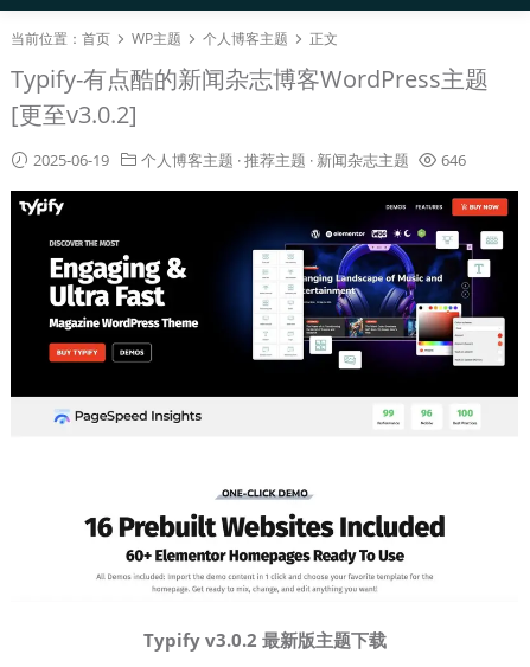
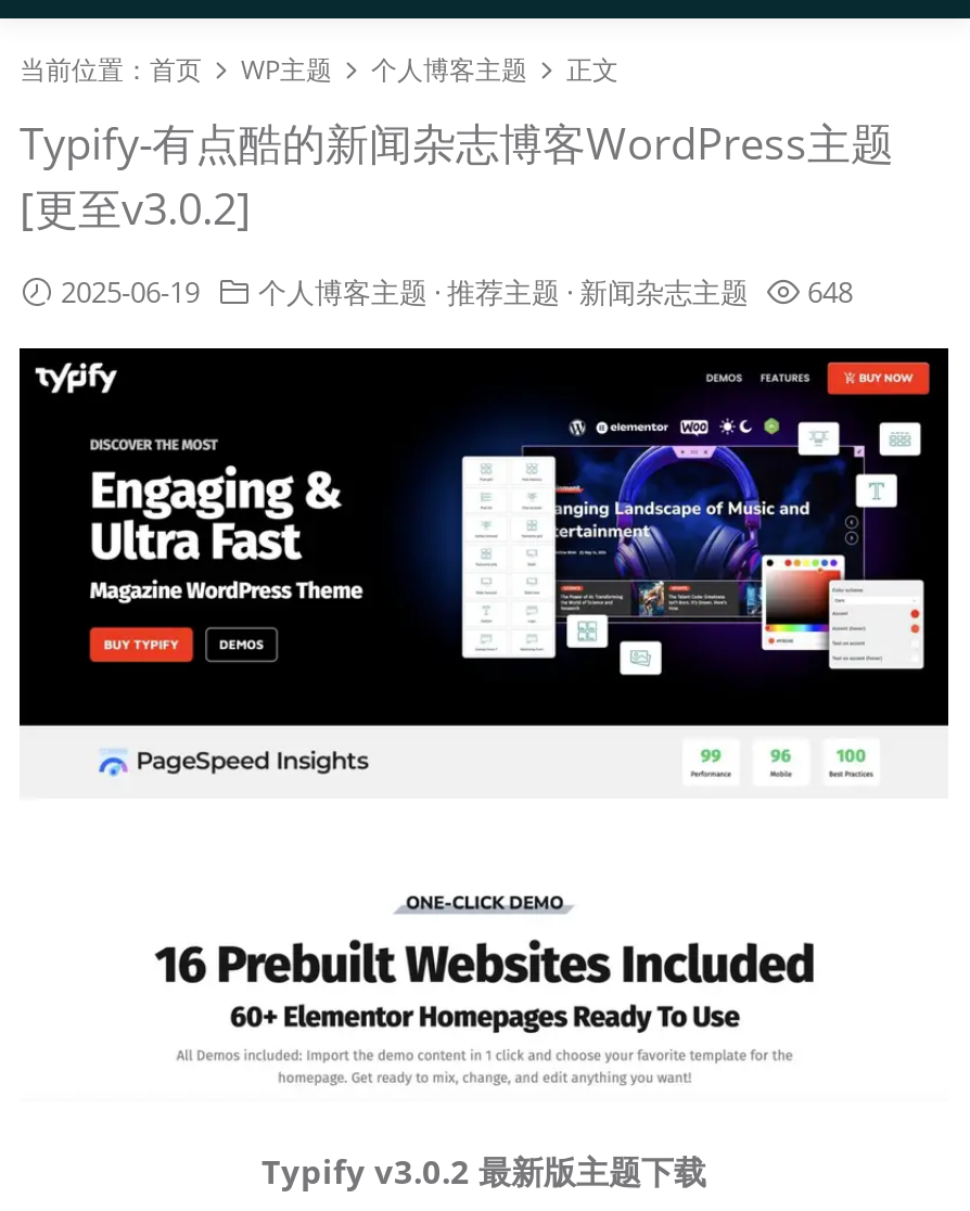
- 2025-06-19 个人博客主题·推荐主题·新闻杂志主题 646
+ 2025-06-19 个人博客主题·推荐主题·新闻杂志主题 648
